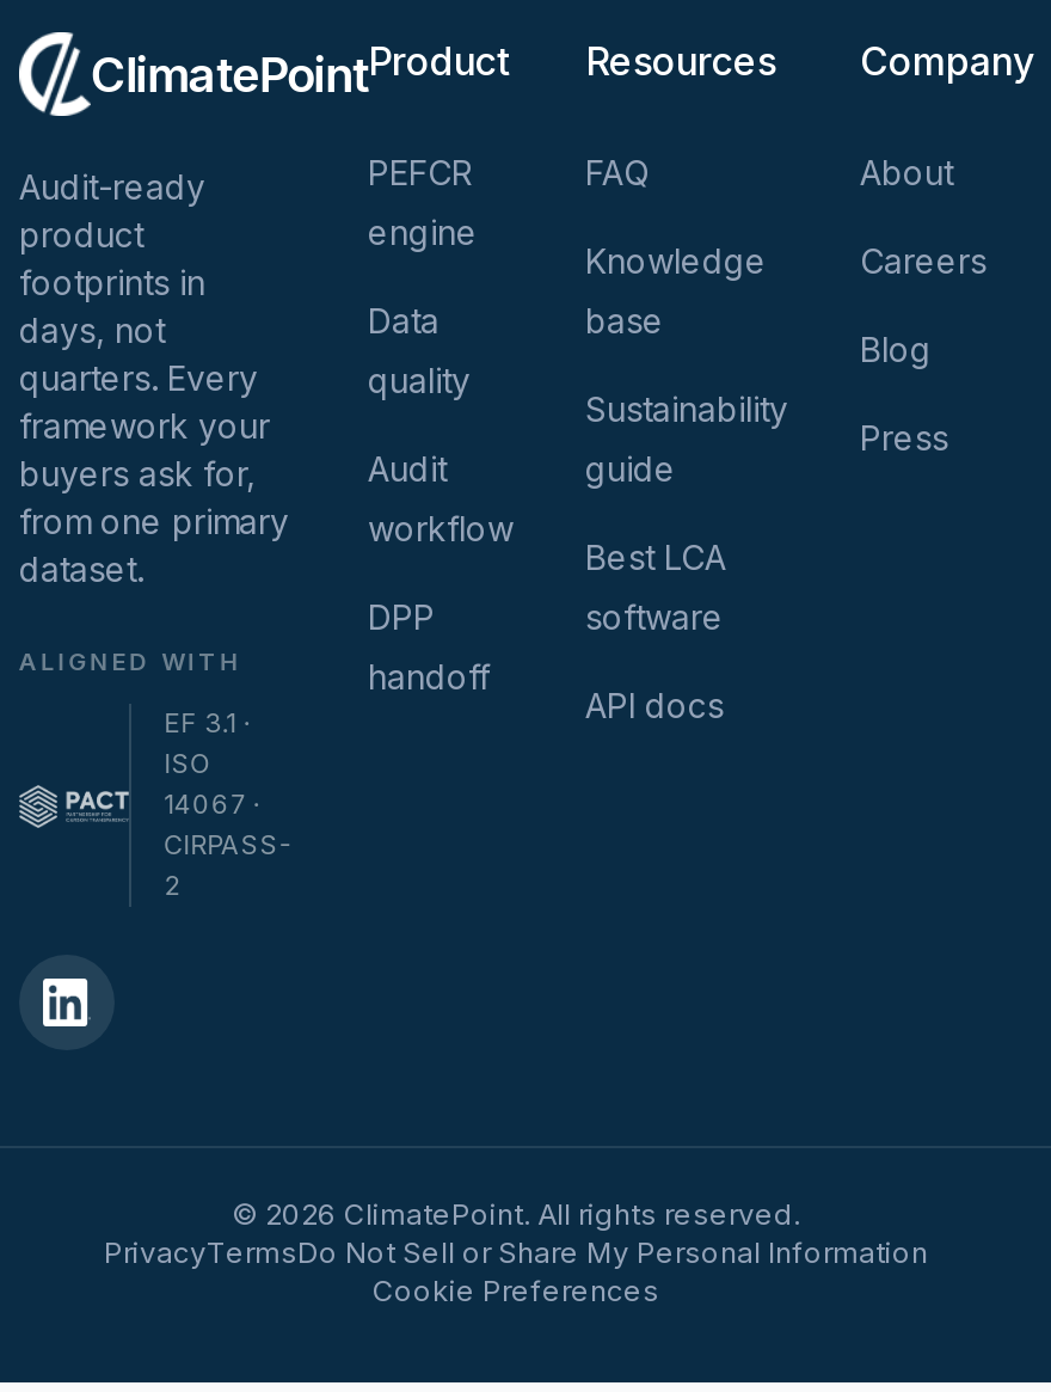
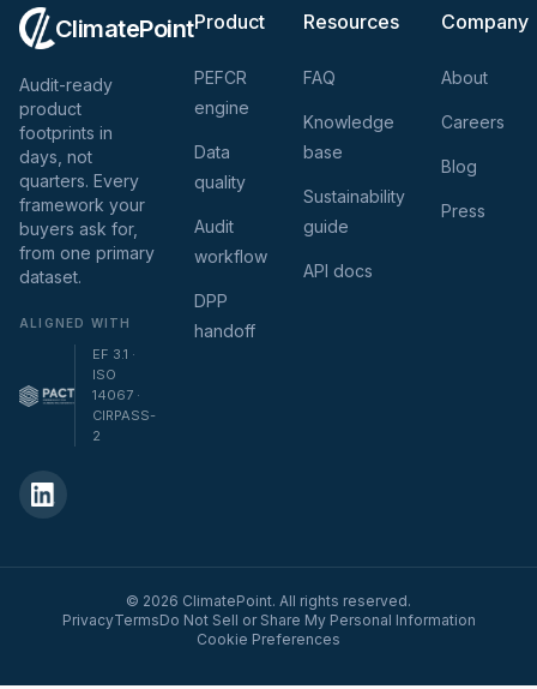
- Best LCA
- software

moved up: API docs
